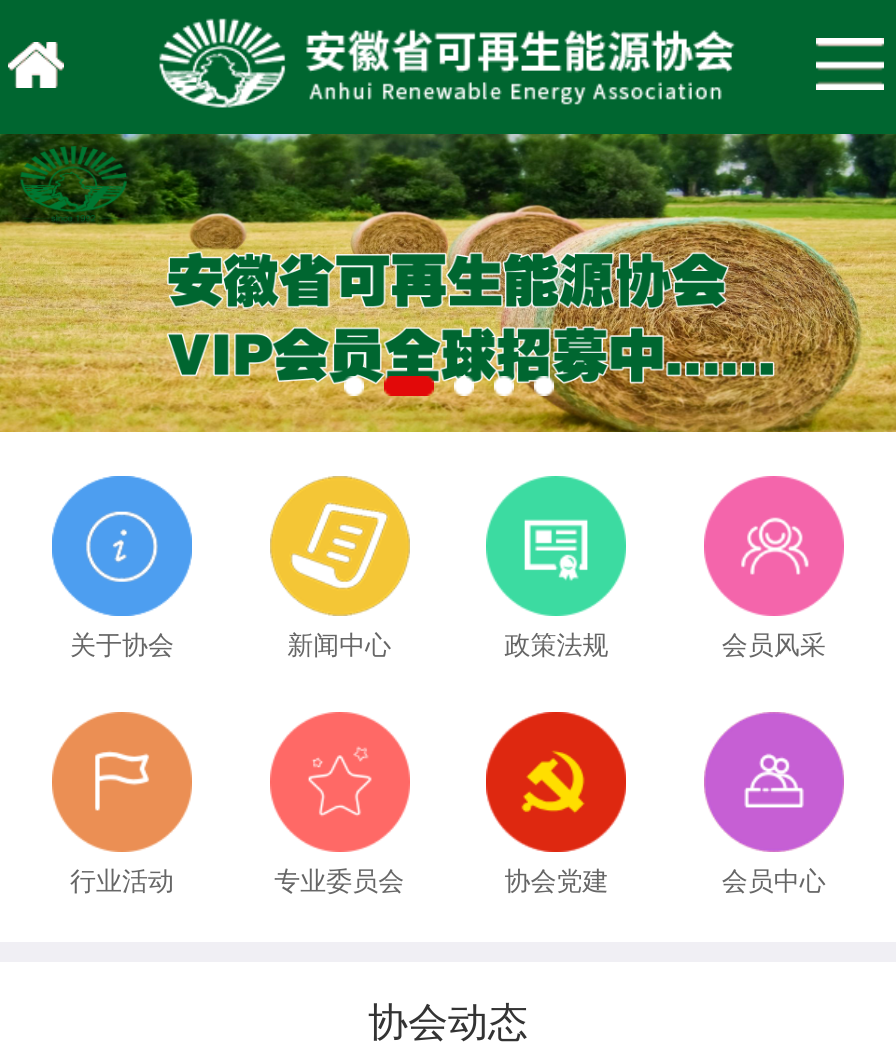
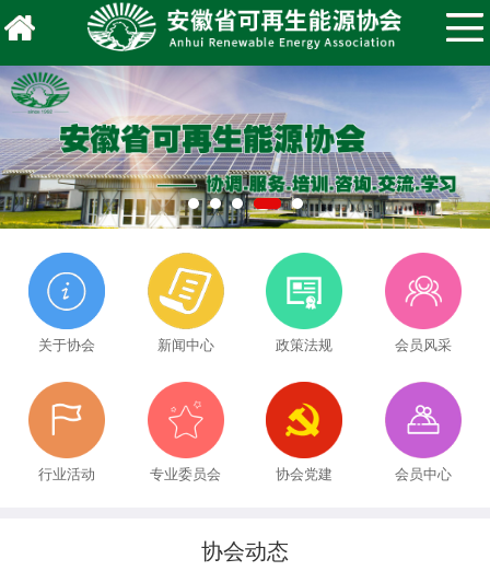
- [image]
+ [image]
